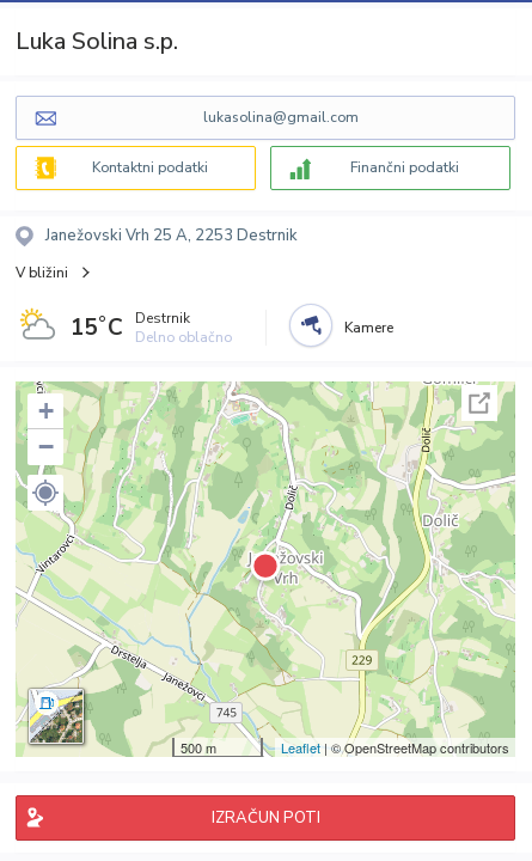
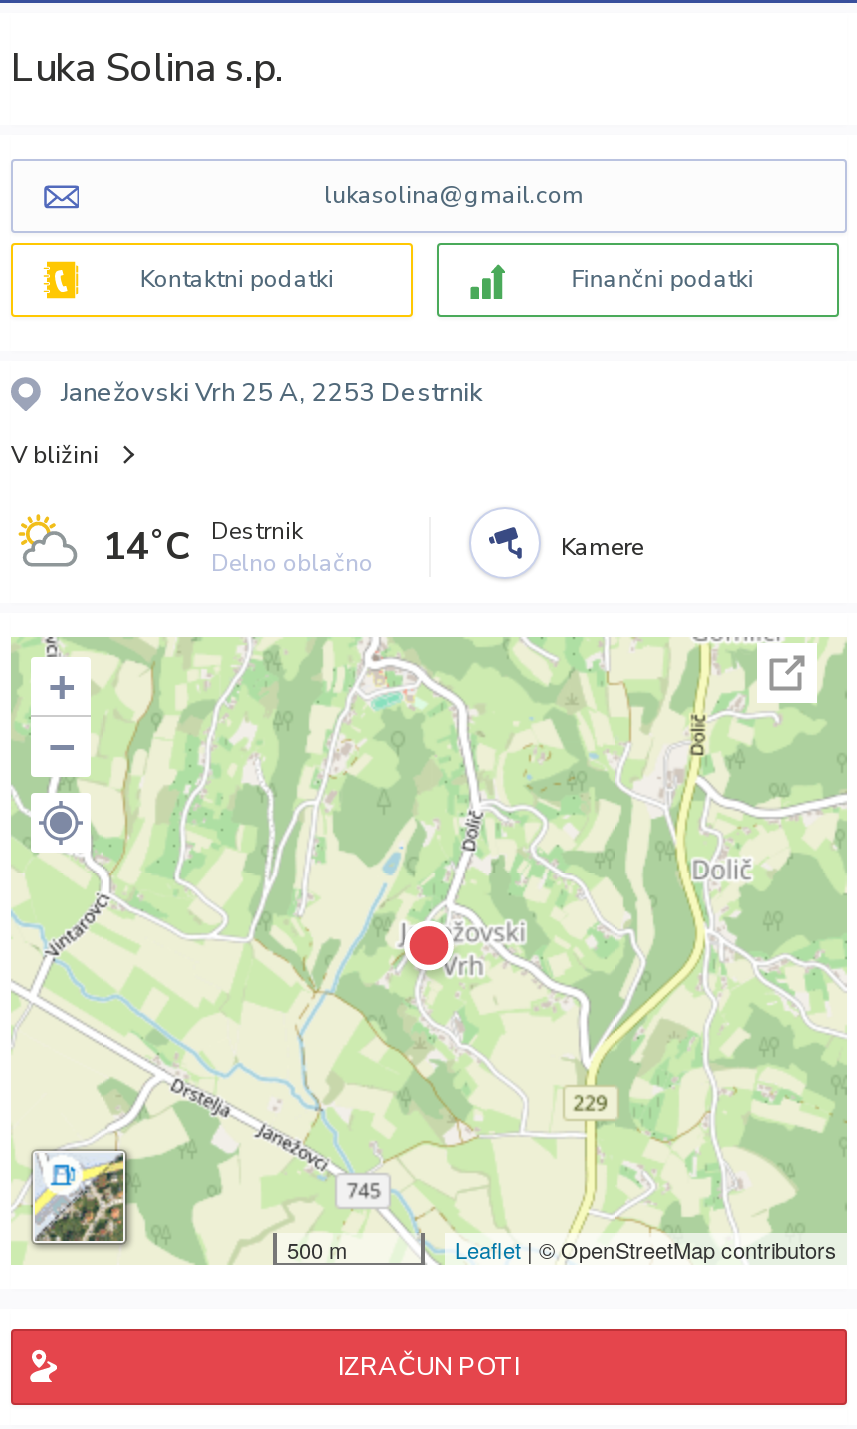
- 15˚C Destrnik Delno oblačno
+ 14˚C Destrnik Delno oblačno
